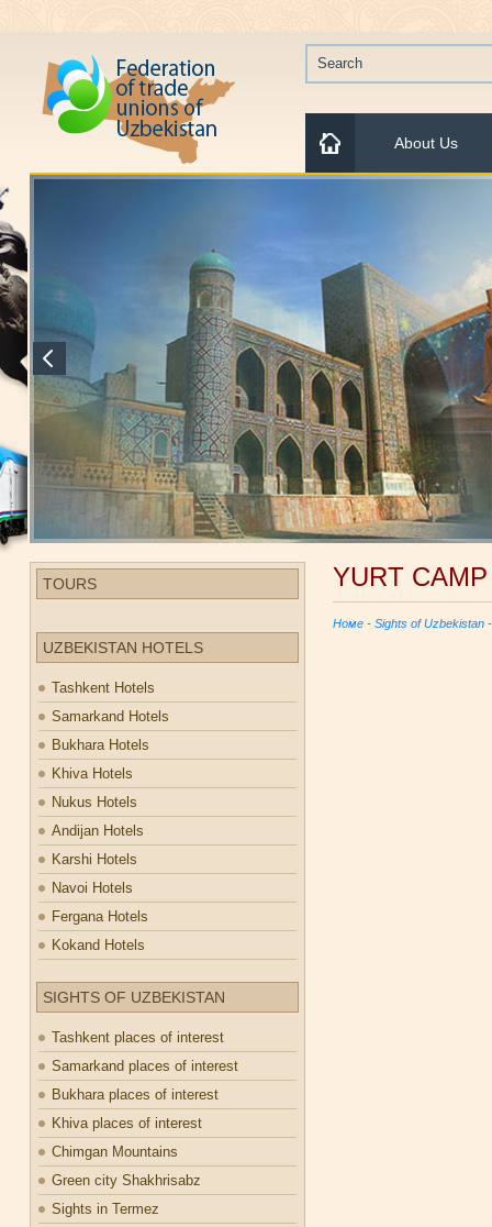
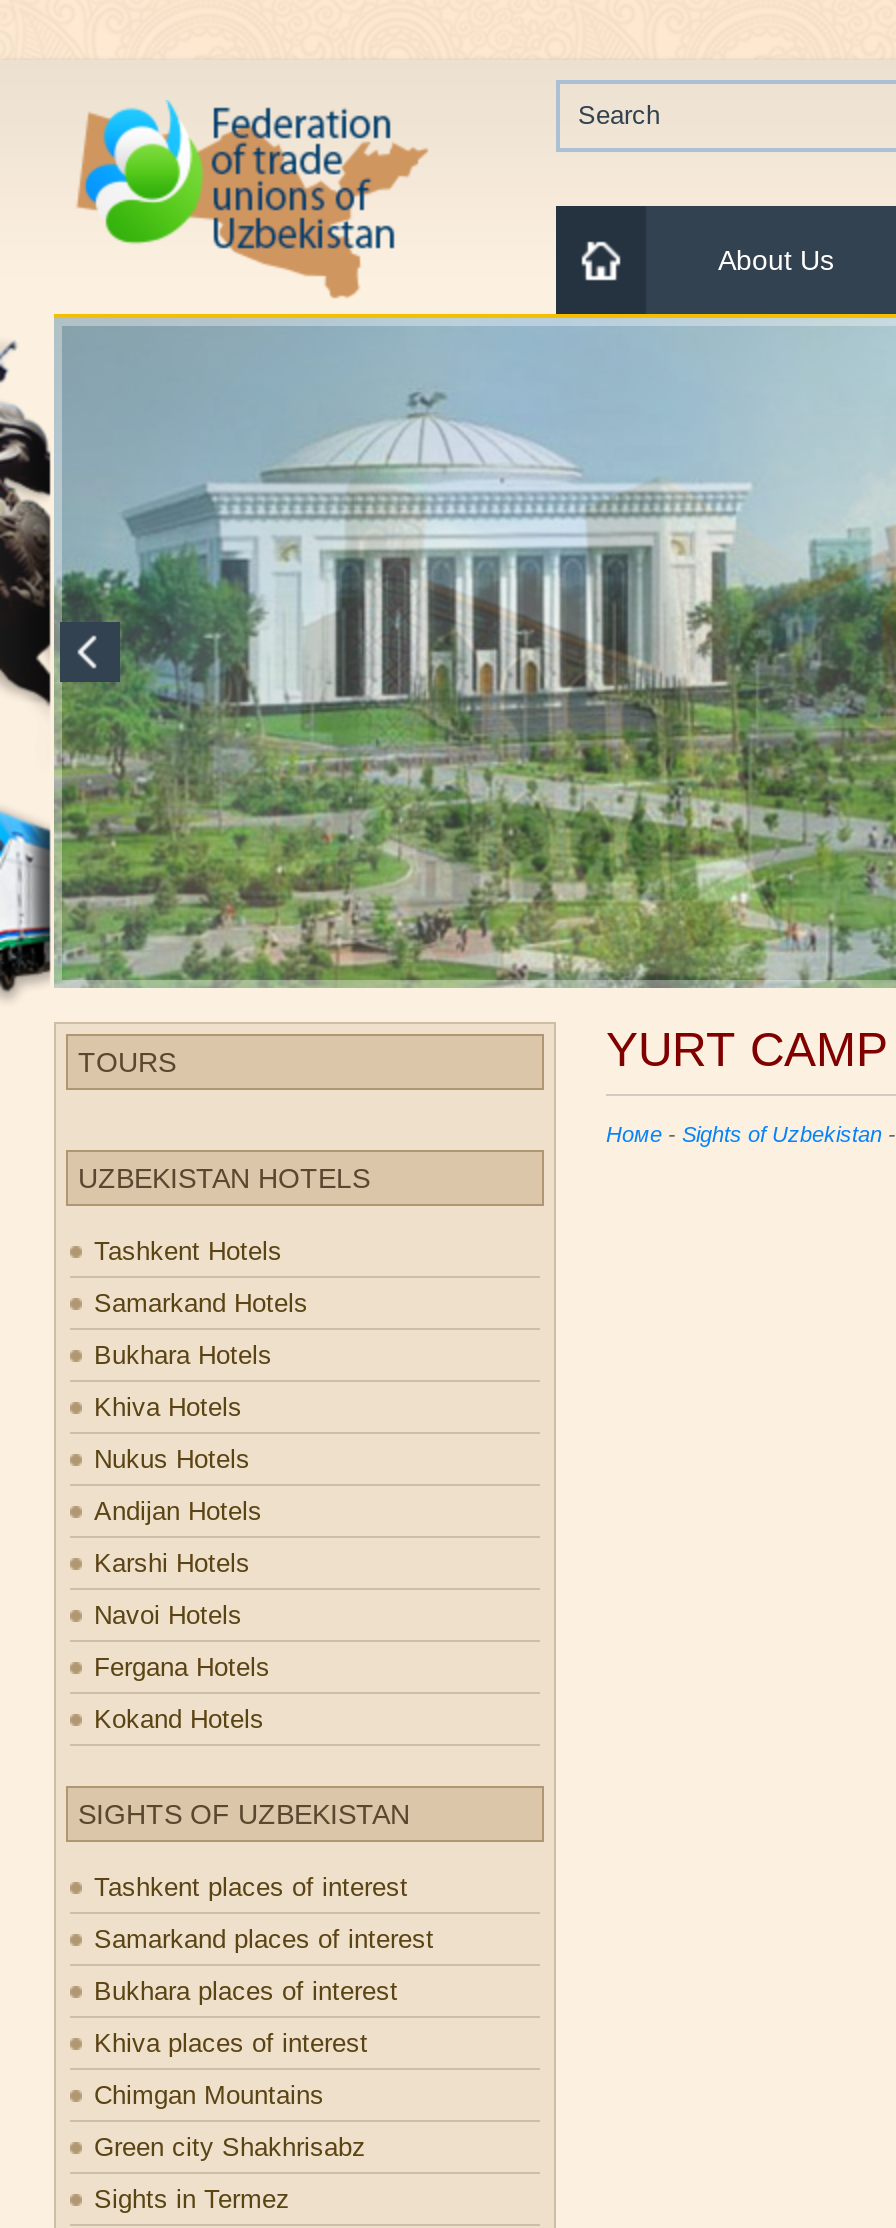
- [image]
+ [image]
